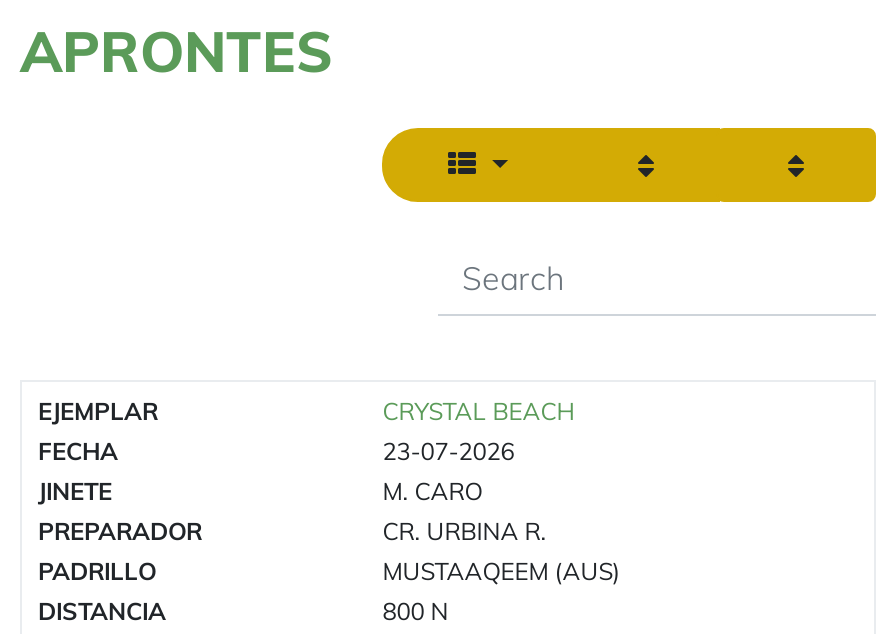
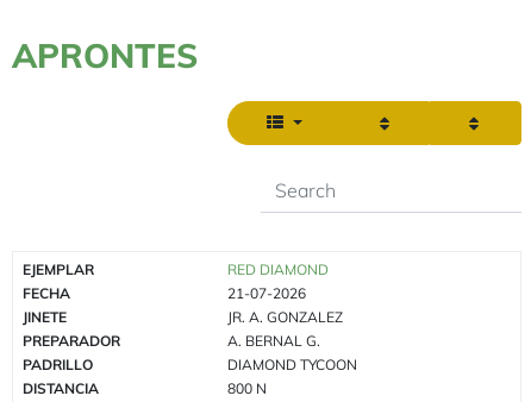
- CRYSTAL BEACH
+ RED DIAMOND

- 23-07-2026
+ 21-07-2026

- M. CARO
+ JR. A. GONZALEZ

- CR. URBINA R.
+ A. BERNAL G.

- MUSTAAQEEM (AUS)
+ DIAMOND TYCOON
